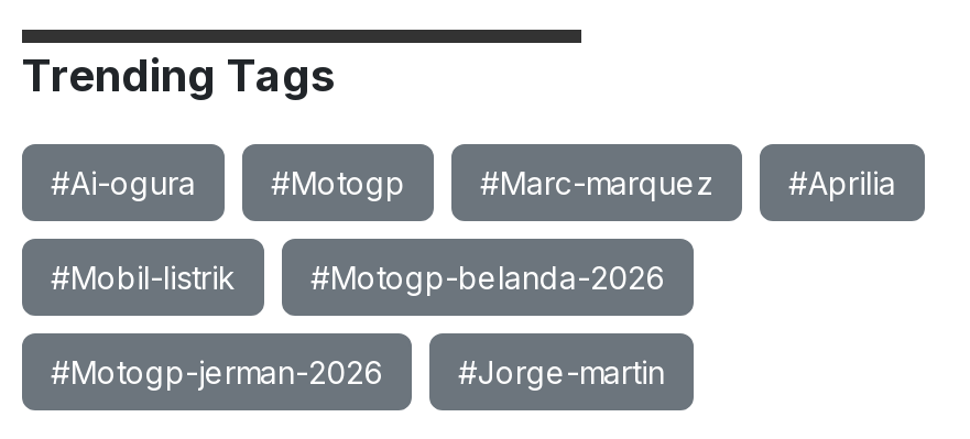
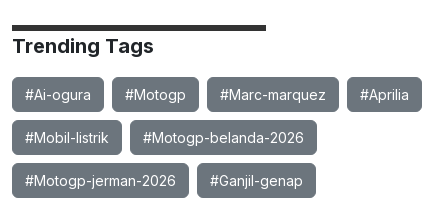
- #Jorge-martin
+ #Ganjil-genap
